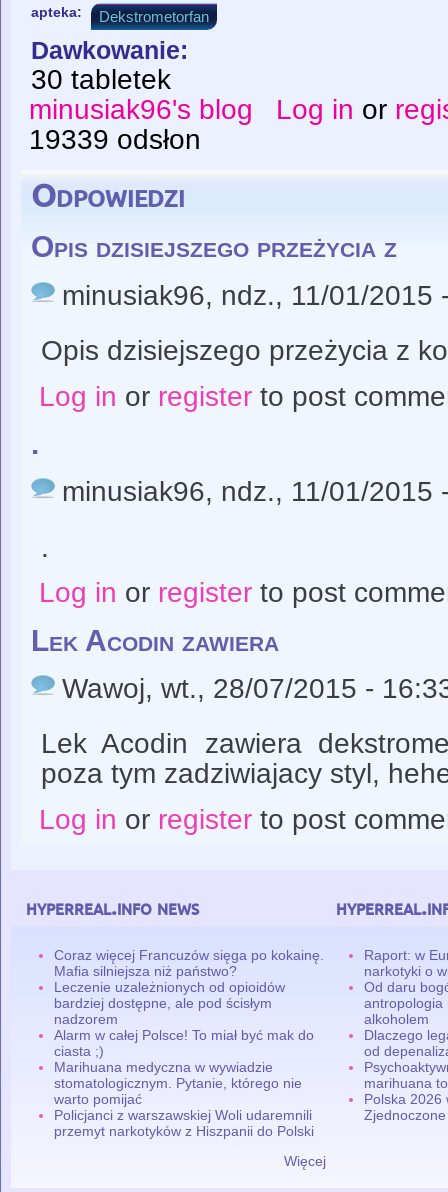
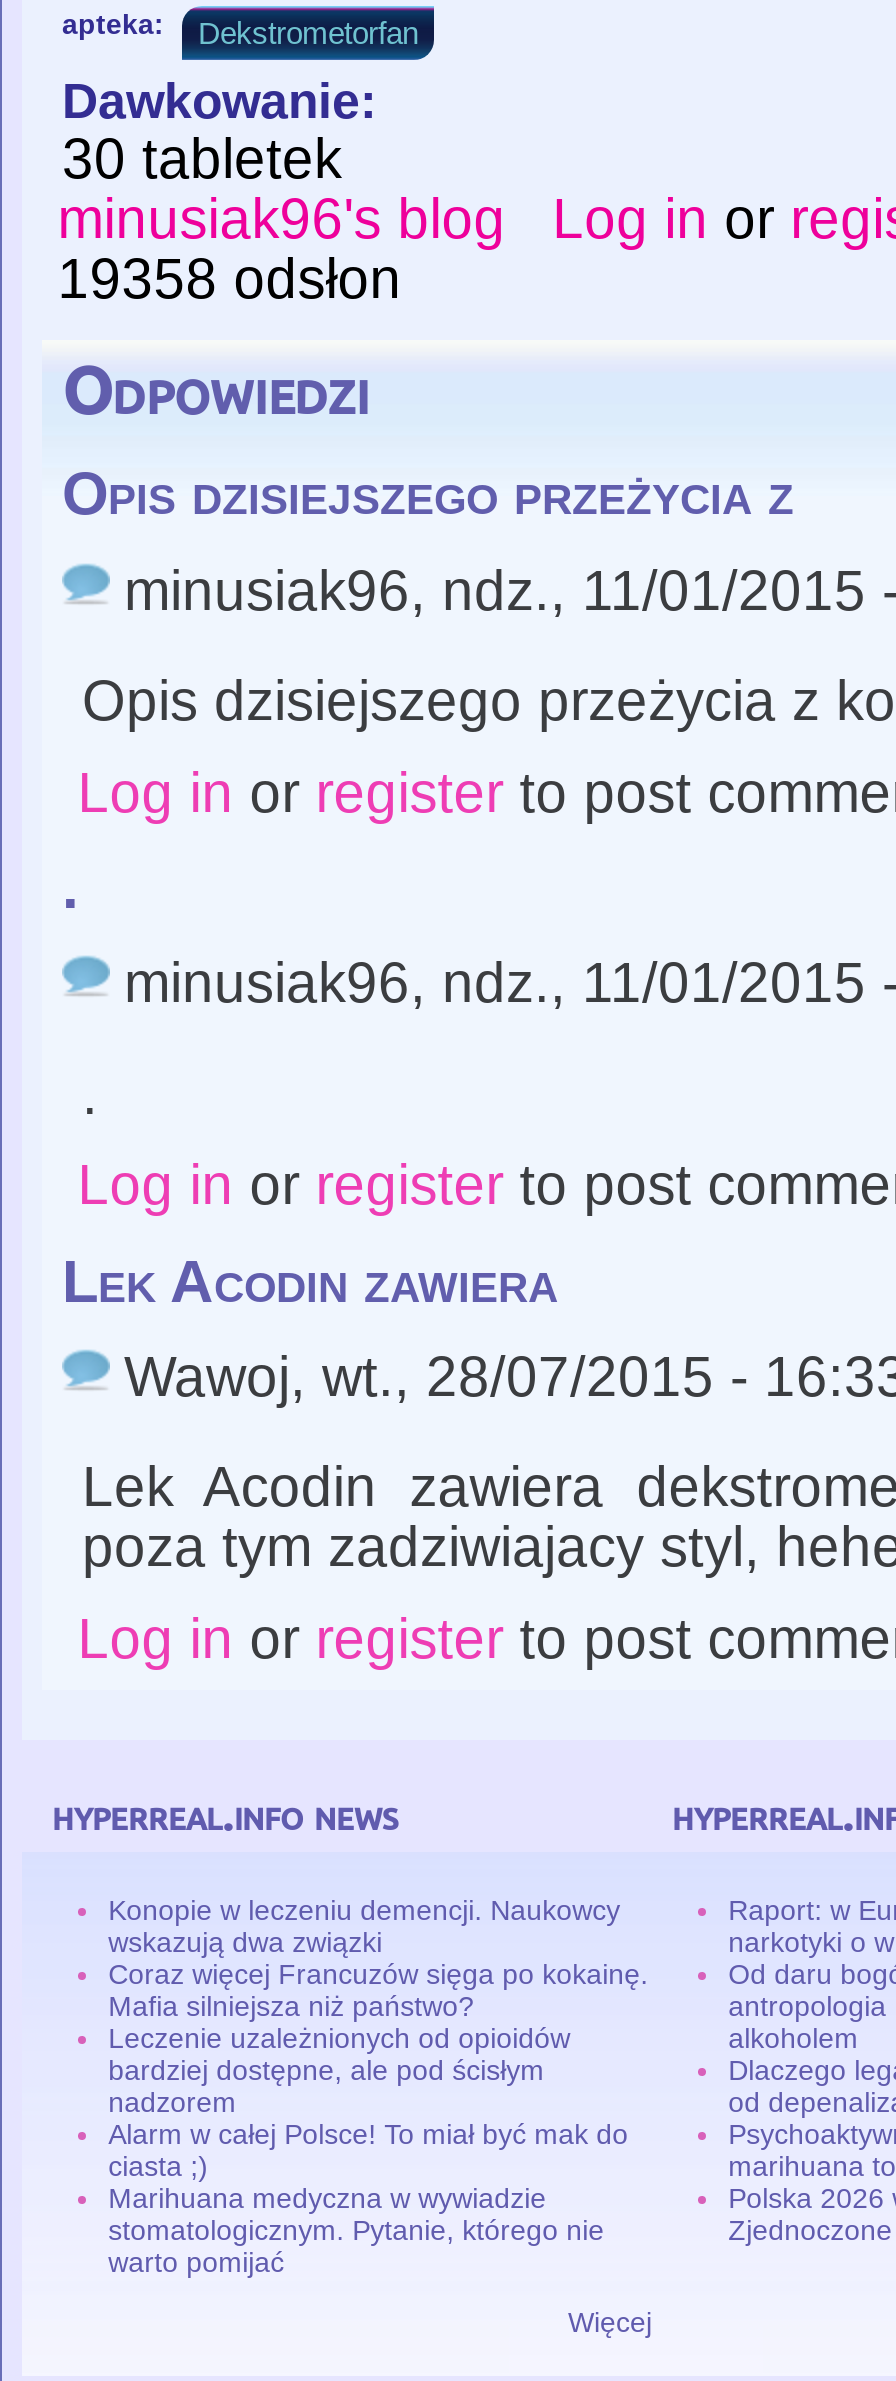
- 19339 odsłon
+ 19358 odsłon

moved down: Coraz więcej Francuzów sięga po kokainę. | Mafia silniejsza niż państwo? | Leczenie uzależnionych od opioidów | ... | stomatologicznym. Pytanie, którego nie | warto pomijać

+ Konopie w leczeniu demencji. Naukowcy
+ wskazują dwa związki

- Policjanci z warszawskiej Woli udaremnili
- przemyt narkotyków z Hiszpanii do Polski
